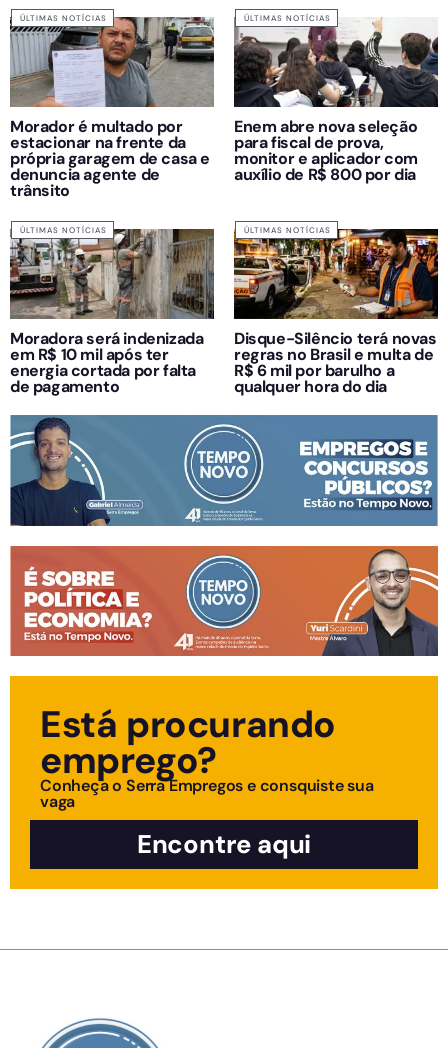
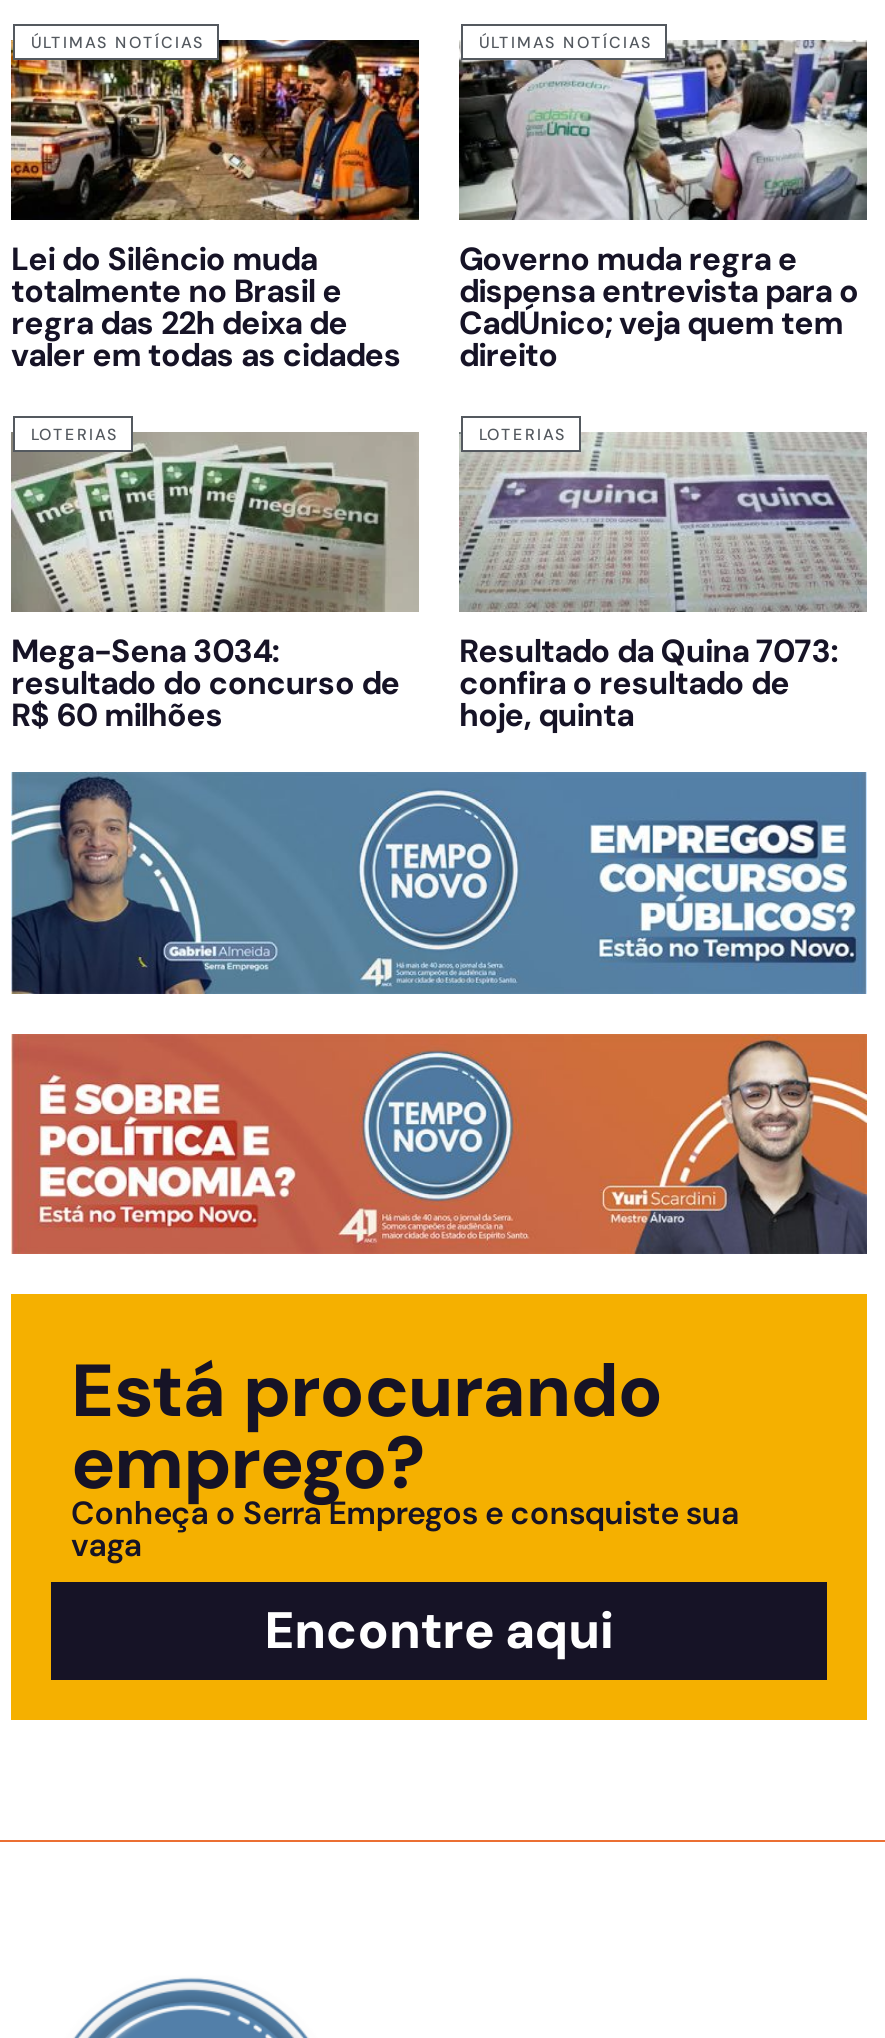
- [image]
- Morador é multado por
- estacionar na frente da
- própria garagem de casa e
- denuncia agente de
- trânsito
+ [image]
+ Lei do Silêncio muda
+ totalmente no Brasil e
+ regra das 22h deixa de
+ valer em todas as cidades

- [image]
- Enem abre nova seleção
- para fiscal de prova,
- monitor e aplicador com
- auxílio de R$ 800 por dia
+ [image]
+ Governo muda regra e
+ dispensa entrevista para o
+ CadÚnico; veja quem tem
+ direito

- [image]
- ÚLTIMAS NOTÍCIAS
+ [image]
+ LOTERIAS

- [image]
- ÚLTIMAS NOTÍCIAS
+ [image]
+ LOTERIAS

- Moradora será indenizada
- em R$ 10 mil após ter
- energia cortada por falta
- de pagamento
+ Mega-Sena 3034:
+ resultado do concurso de
+ R$ 60 milhões

- Disque-Silêncio terá novas
- regras no Brasil e multa de
- R$ 6 mil por barulho a
- qualquer hora do dia
+ Resultado da Quina 7073:
+ confira o resultado de
+ hoje, quinta
